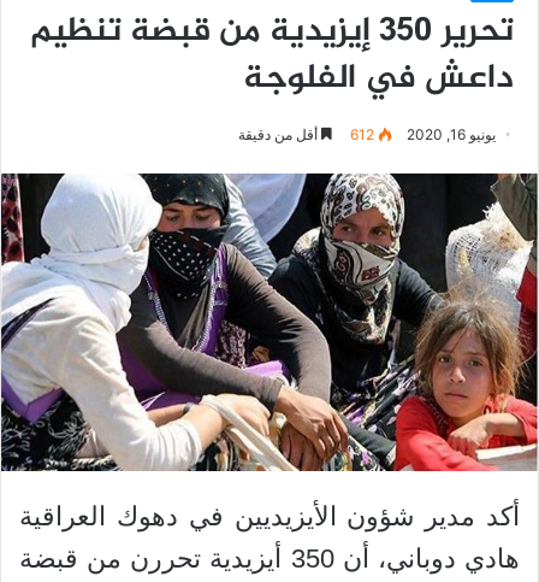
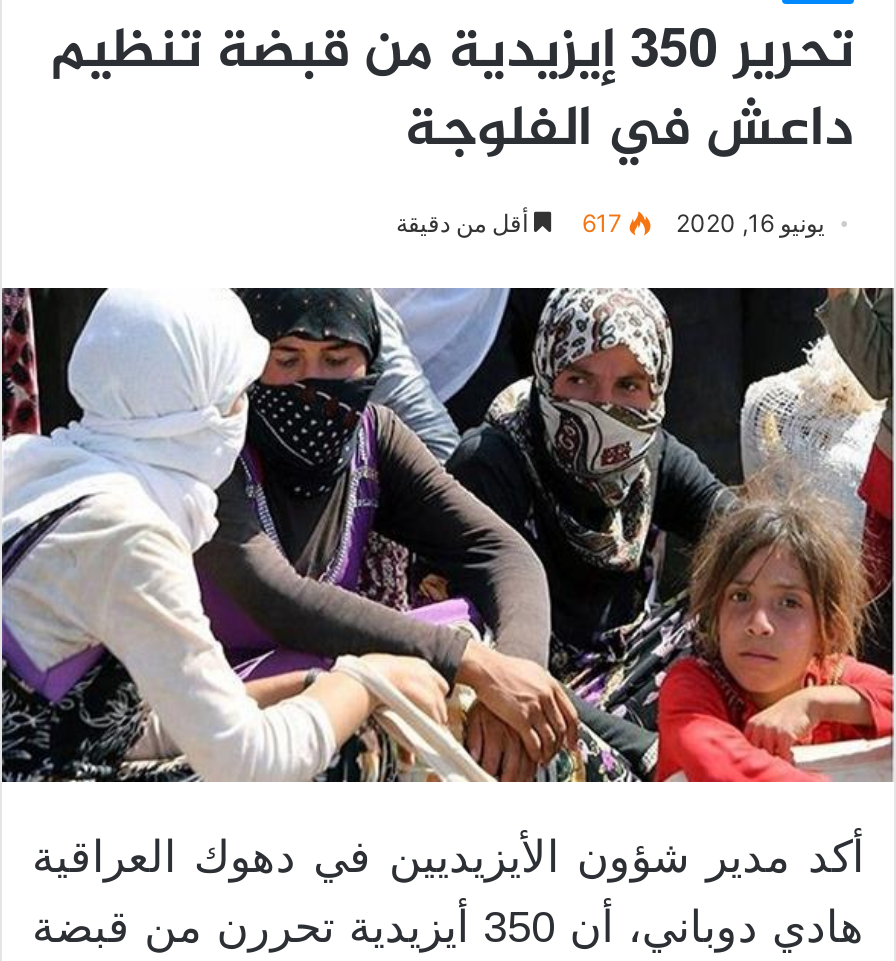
- 612
+ 617
